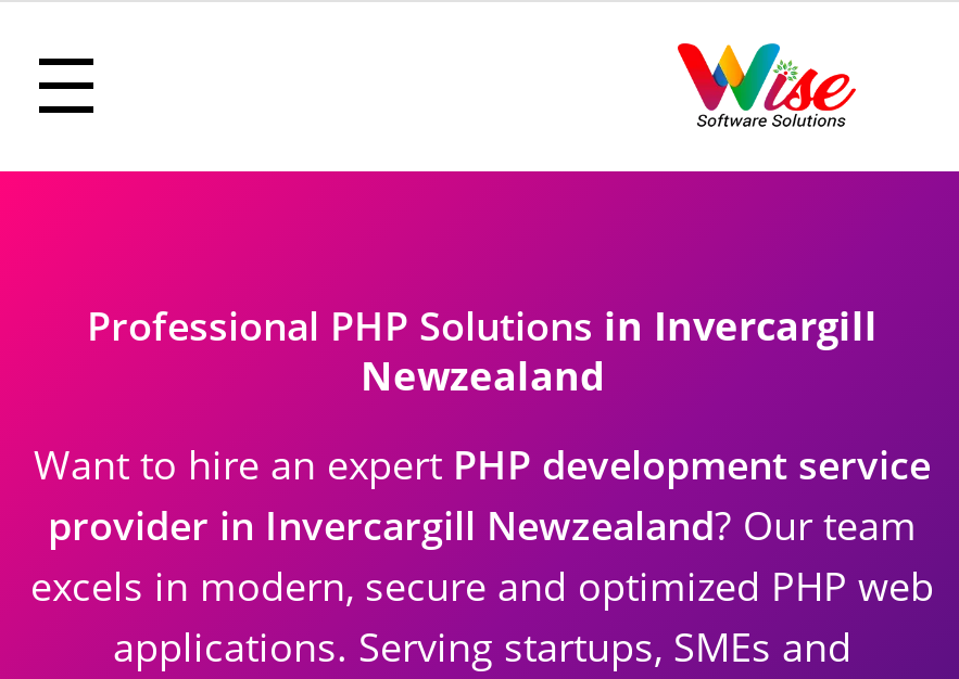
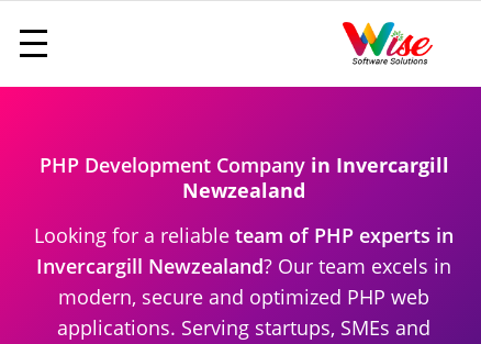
- Professional PHP Solutions in Invercargill
+ PHP Development Company in Invercargill

- Want to hire an expert PHP development service
- provider in Invercargill Newzealand? Our team
- excels in modern, secure and optimized PHP web
+ Looking for a reliable team of PHP experts in
+ Invercargill Newzealand? Our team excels in
+ modern, secure and optimized PHP web
